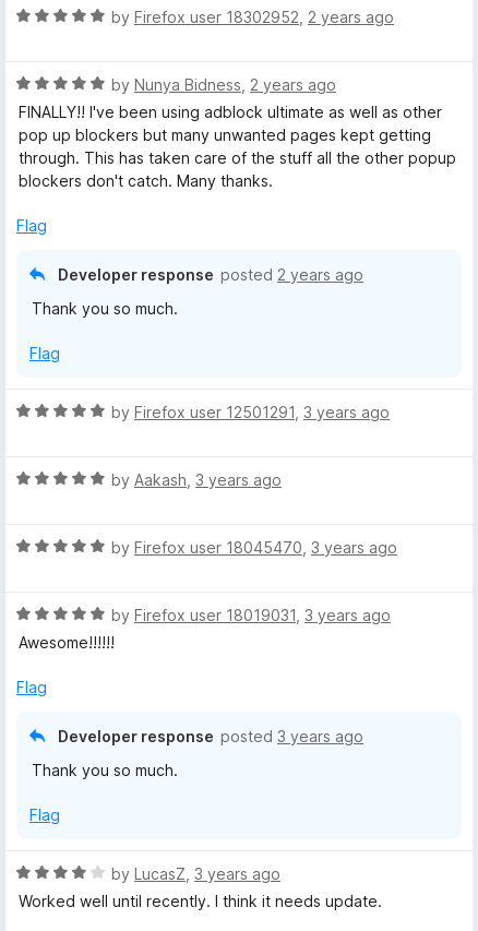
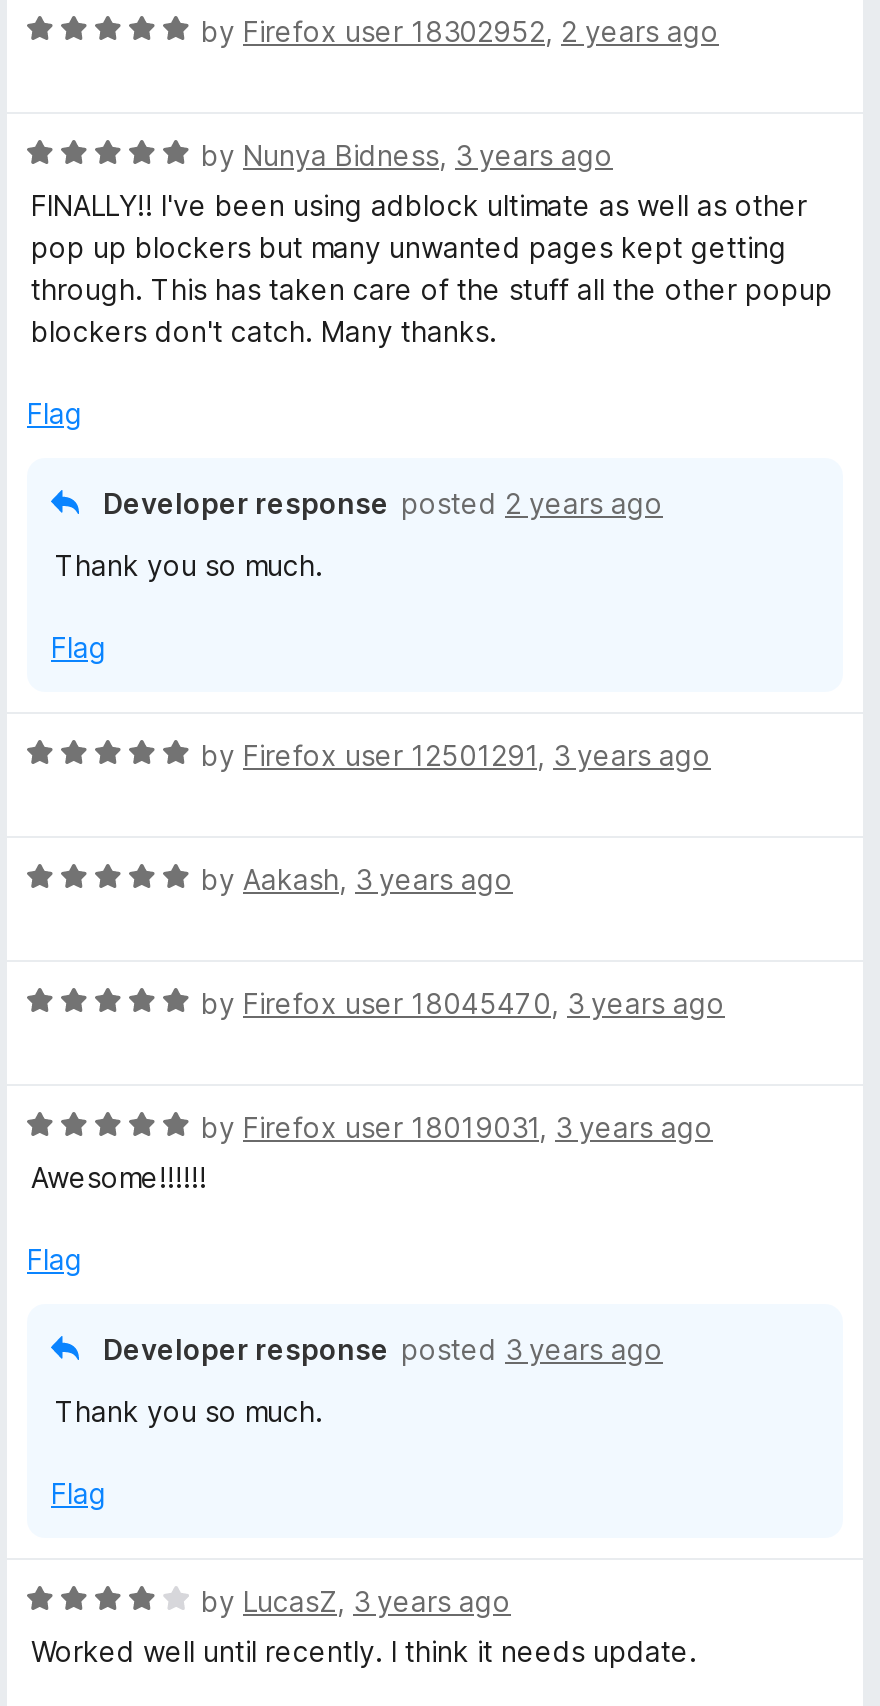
- by Nunya Bidness, 2 years ago
+ by Nunya Bidness, 3 years ago
